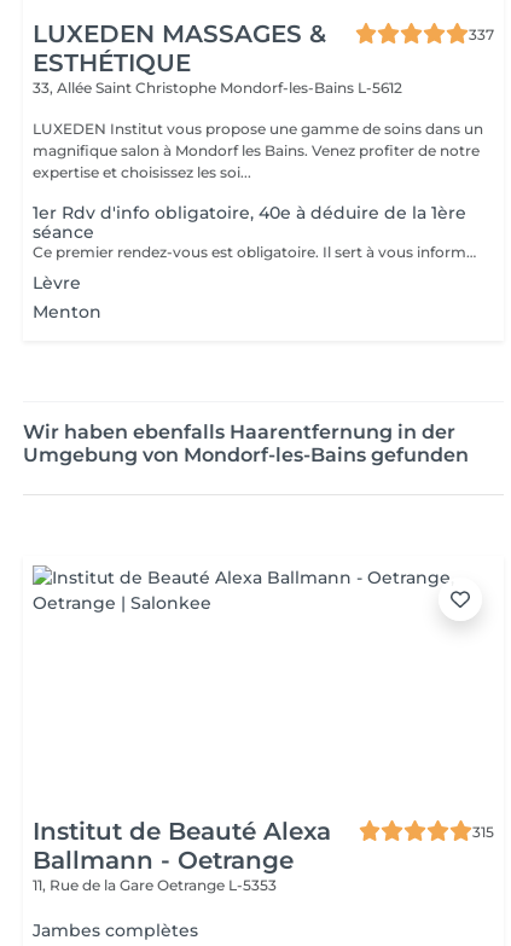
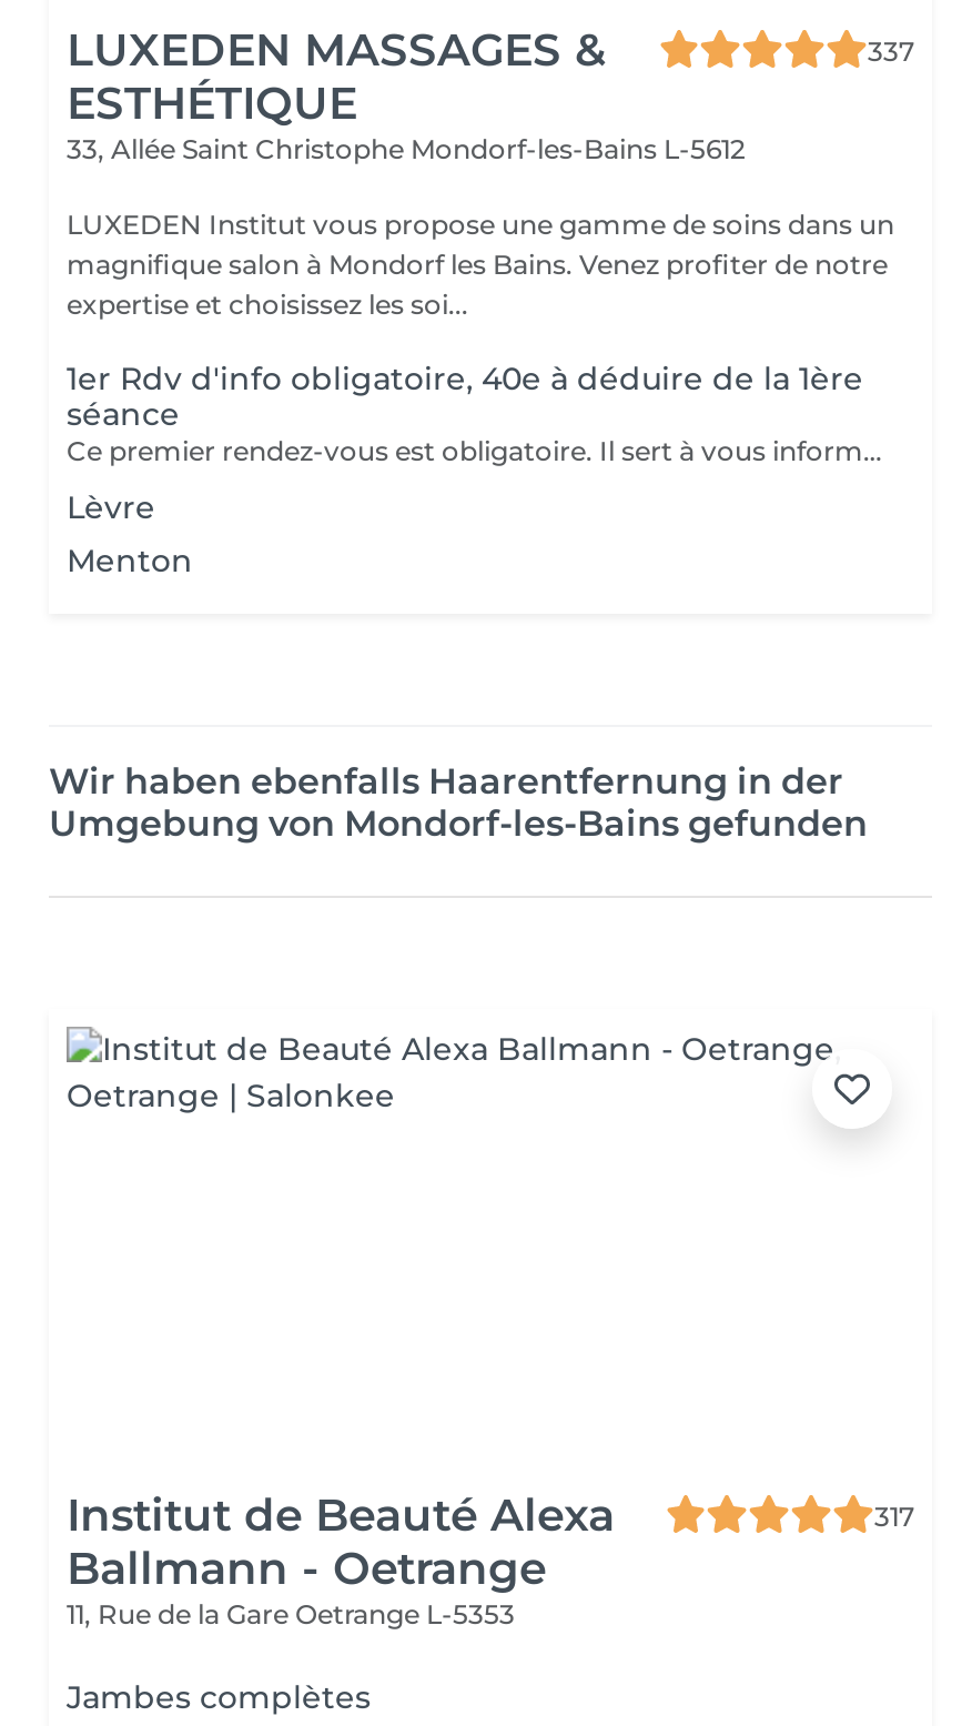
- 315
+ 317
